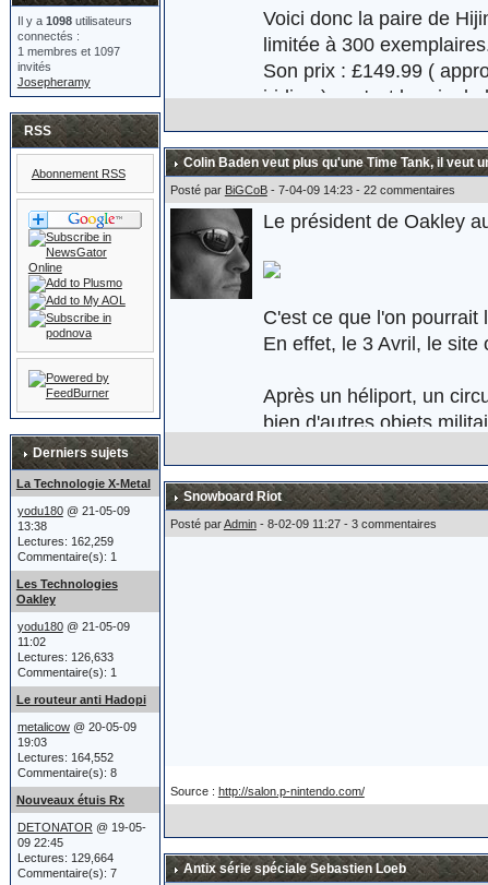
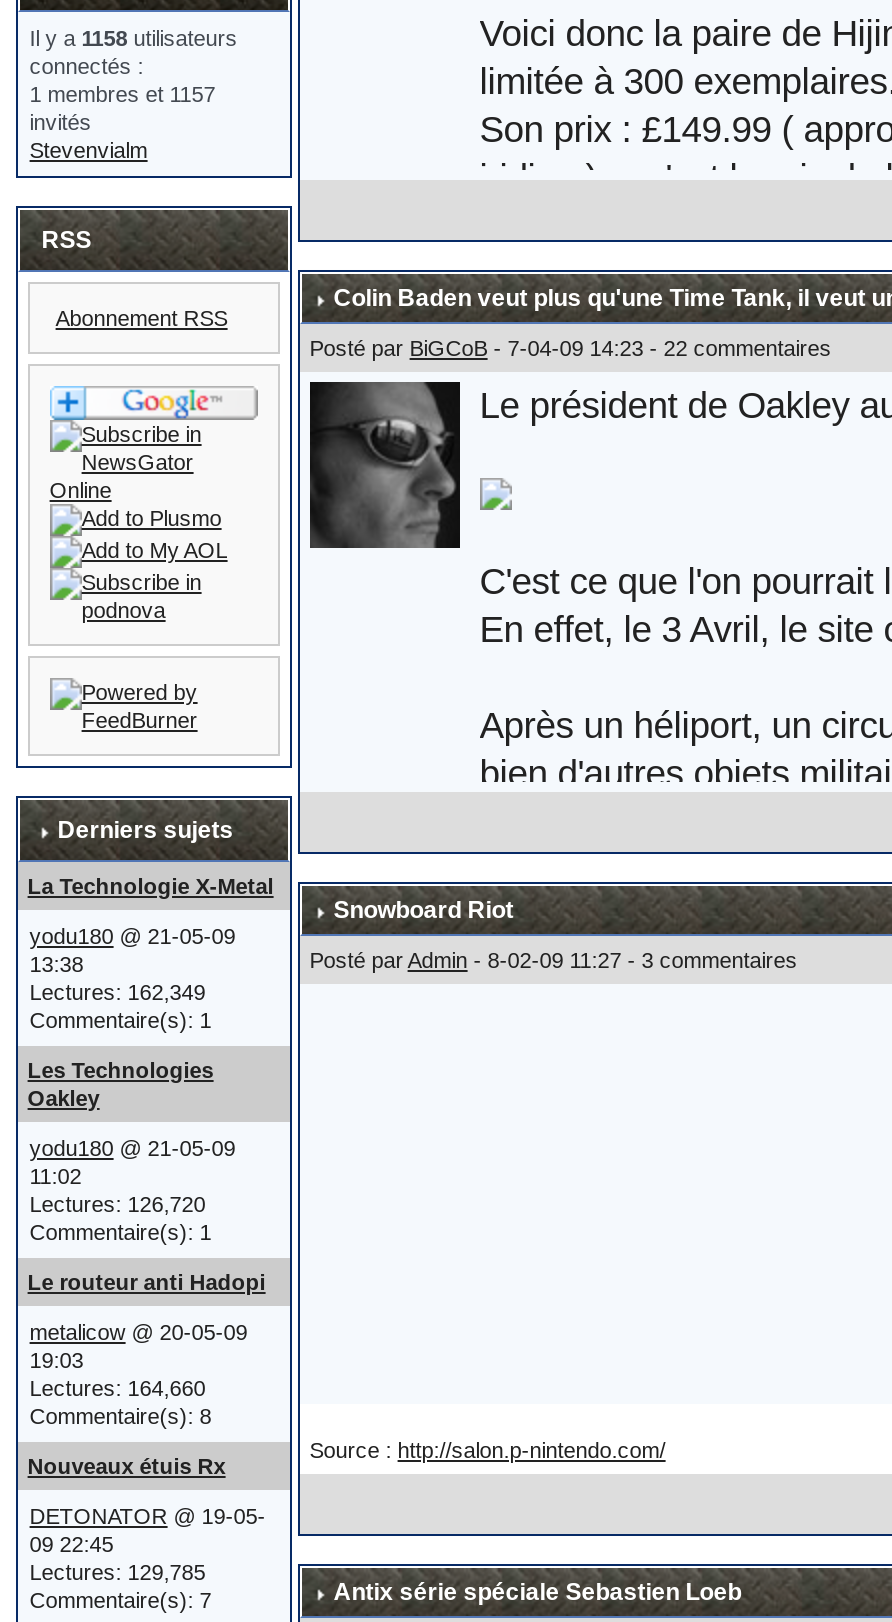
- Il y a 1098 utilisateurs
+ Il y a 1158 utilisateurs

- 1 membres et 1097
+ 1 membres et 1157

- Josepheramy
+ Stevenvialm

- Lectures: 162,259
+ Lectures: 162,349

- Lectures: 126,633
+ Lectures: 126,720

- Lectures: 164,552
+ Lectures: 164,660

- Lectures: 129,664
+ Lectures: 129,785
